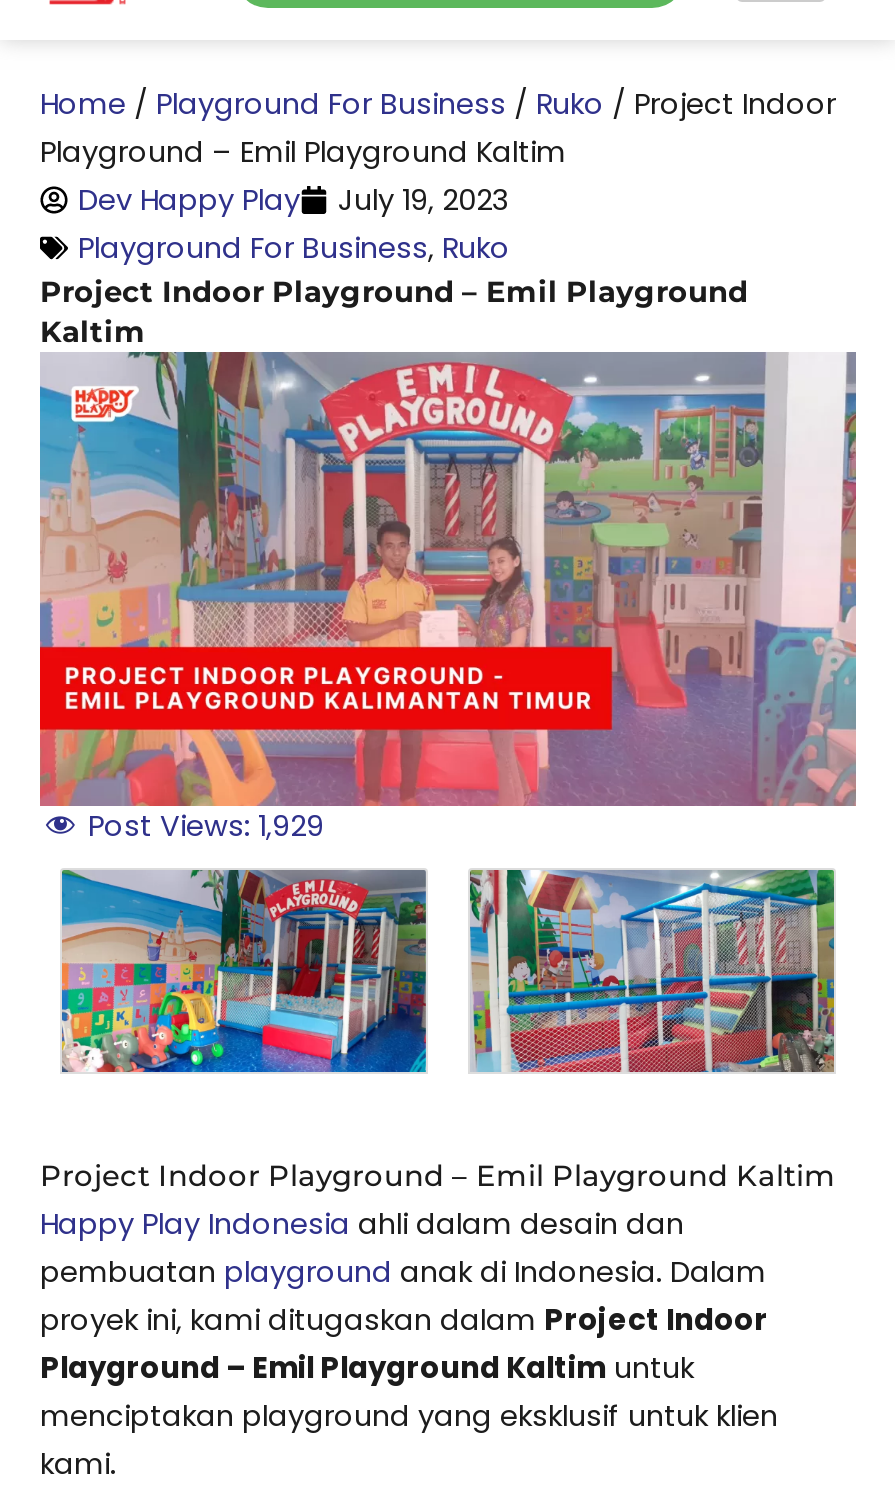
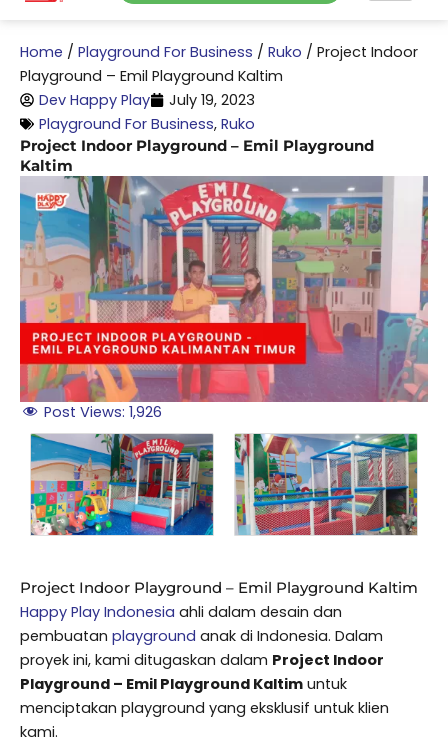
- Post Views: 1,929
+ Post Views: 1,926
